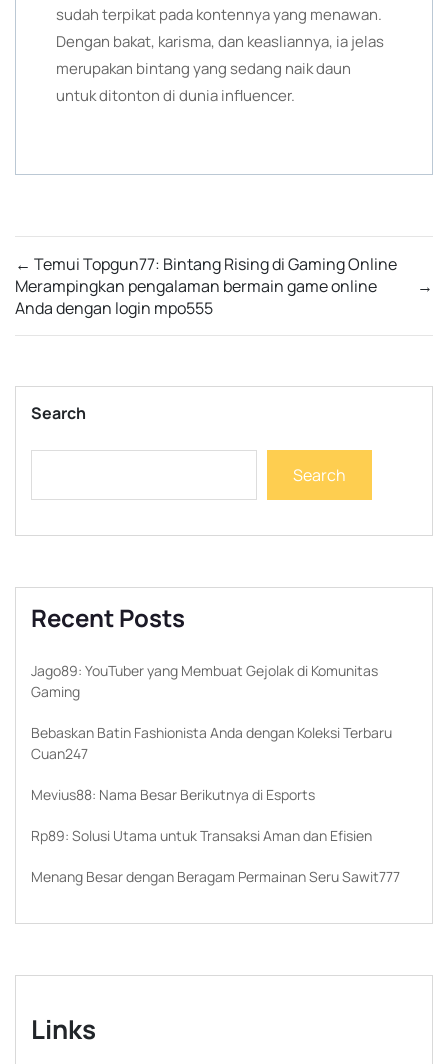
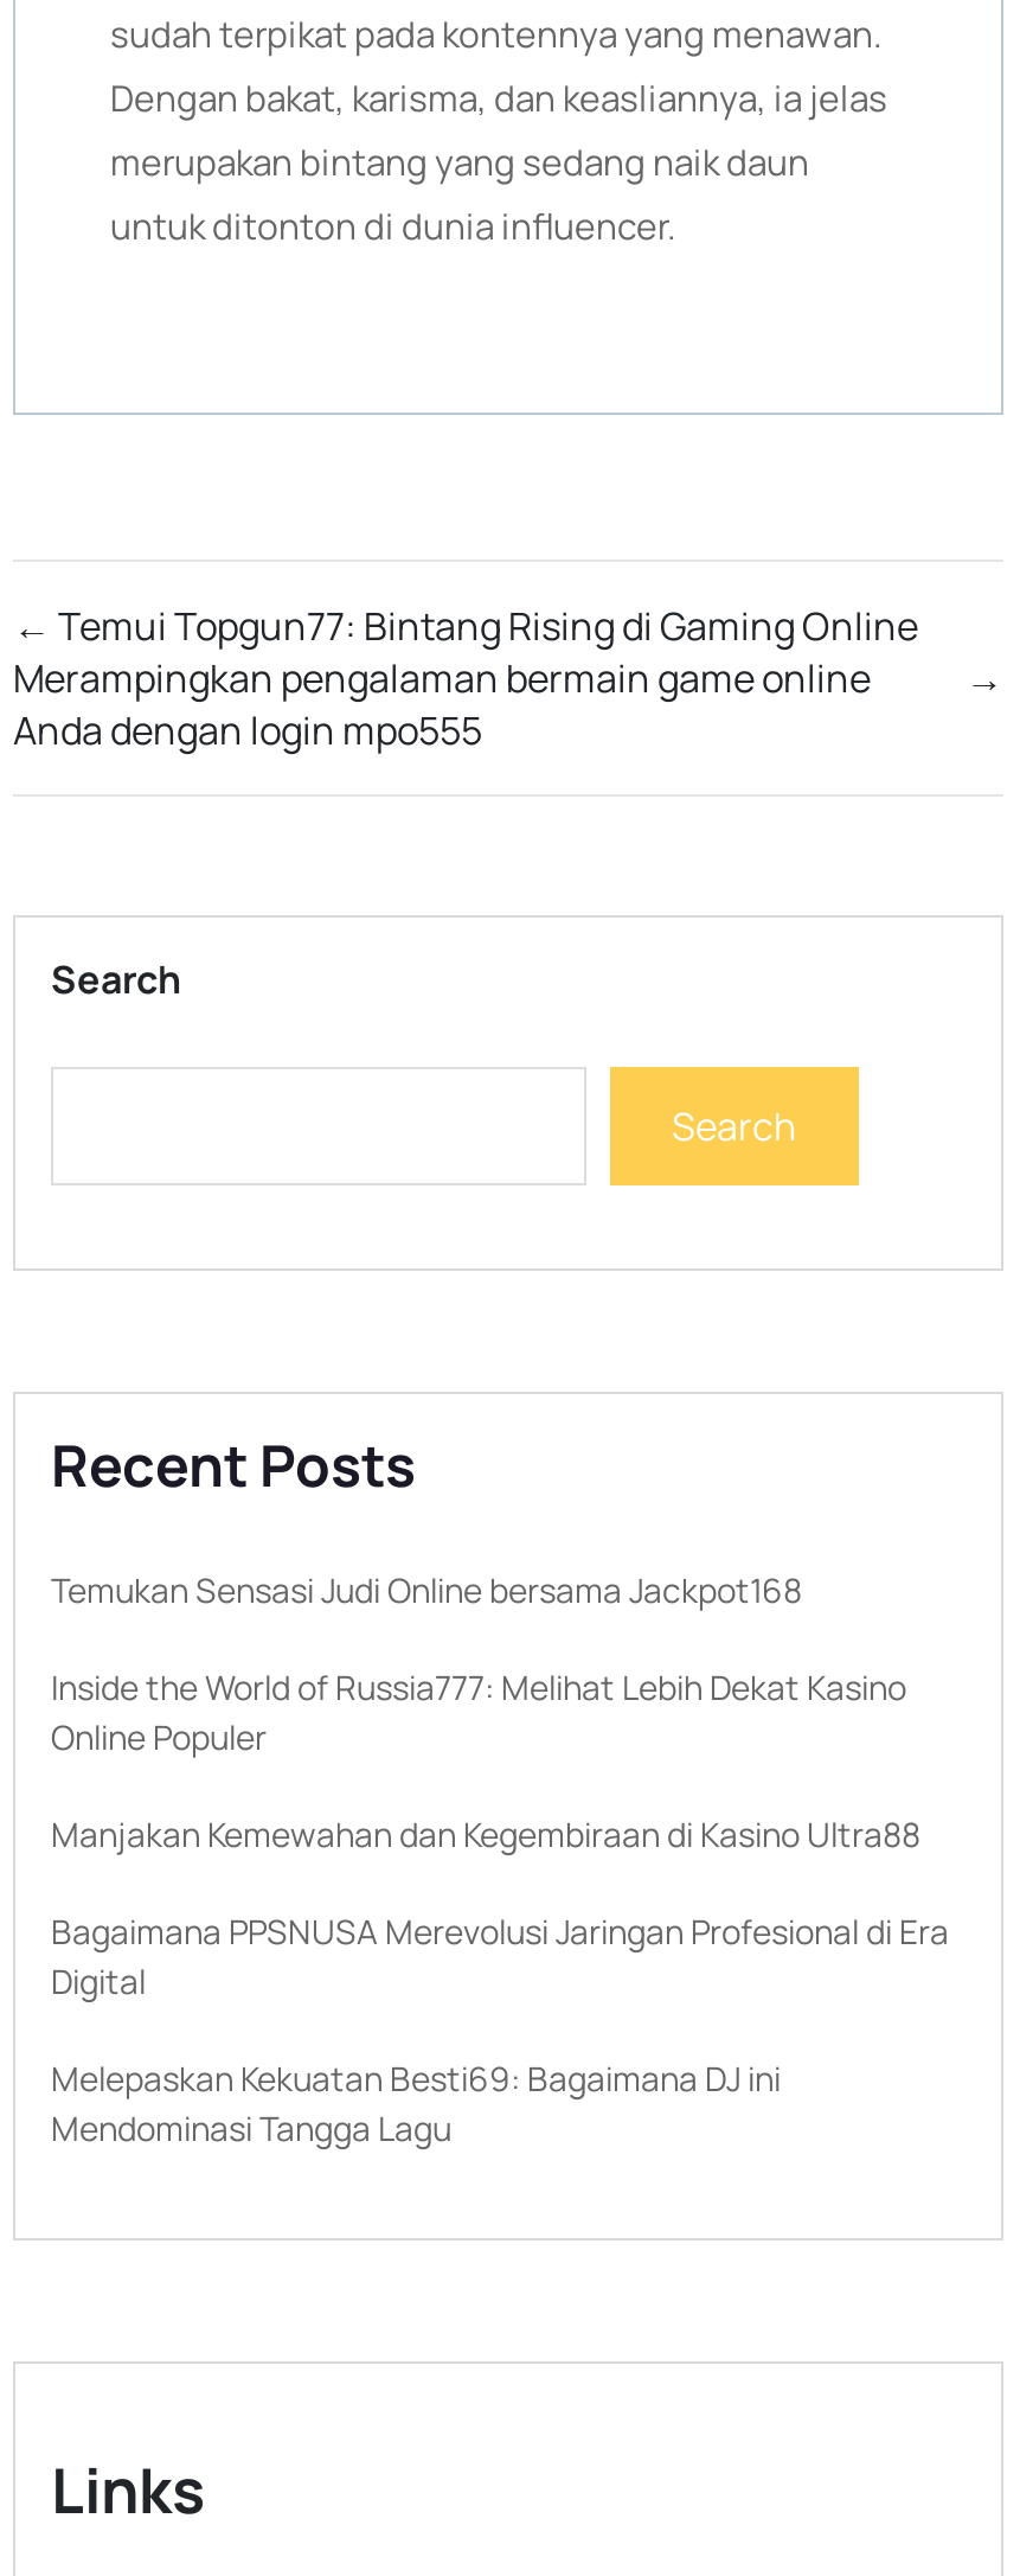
- Jago89: YouTuber yang Membuat Gejolak di Komunitas
- Gaming
+ Temukan Sensasi Judi Online bersama Jackpot168

- Bebaskan Batin Fashionista Anda dengan Koleksi Terbaru
- Cuan247
+ Inside the World of Russia777: Melihat Lebih Dekat Kasino
+ Online Populer

- Mevius88: Nama Besar Berikutnya di Esports
+ Manjakan Kemewahan dan Kegembiraan di Kasino Ultra88

- Rp89: Solusi Utama untuk Transaksi Aman dan Efisien
+ Bagaimana PPSNUSA Merevolusi Jaringan Profesional di Era
+ Digital

- Menang Besar dengan Beragam Permainan Seru Sawit777
+ Melepaskan Kekuatan Besti69: Bagaimana DJ ini
+ Mendominasi Tangga Lagu
